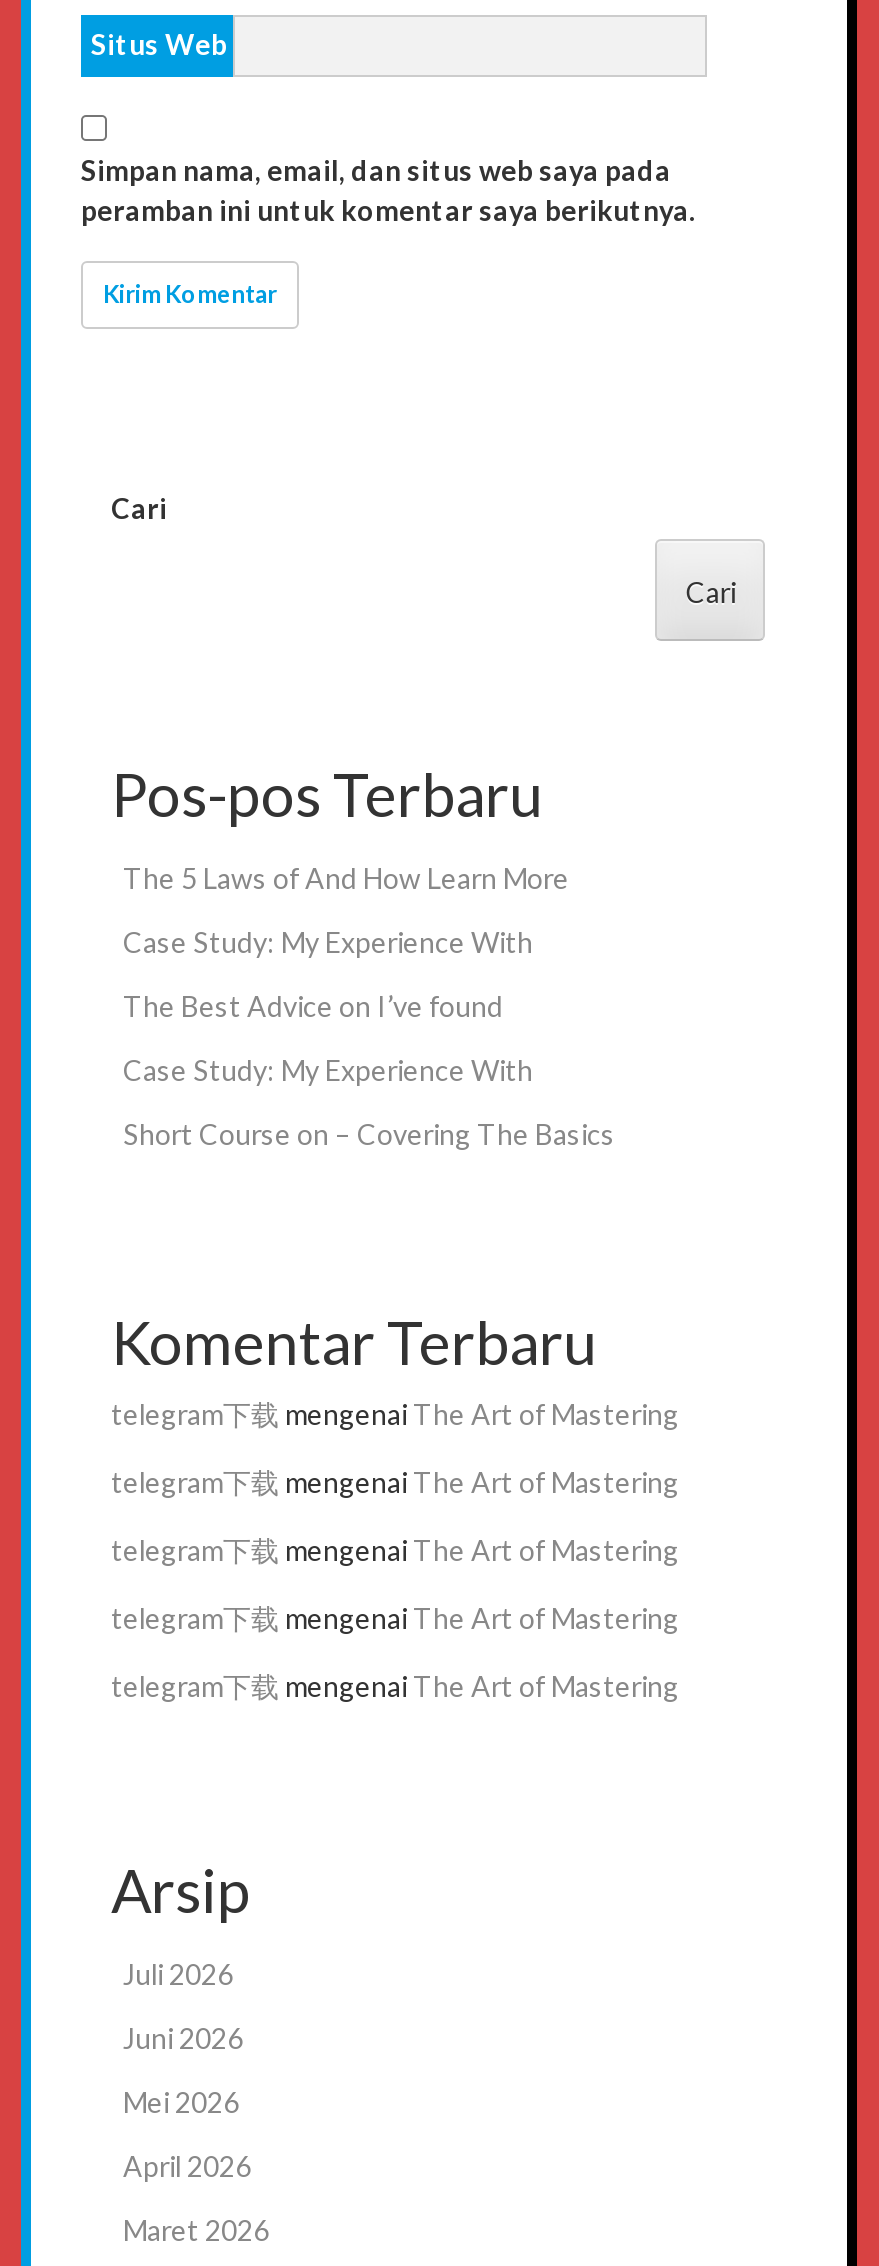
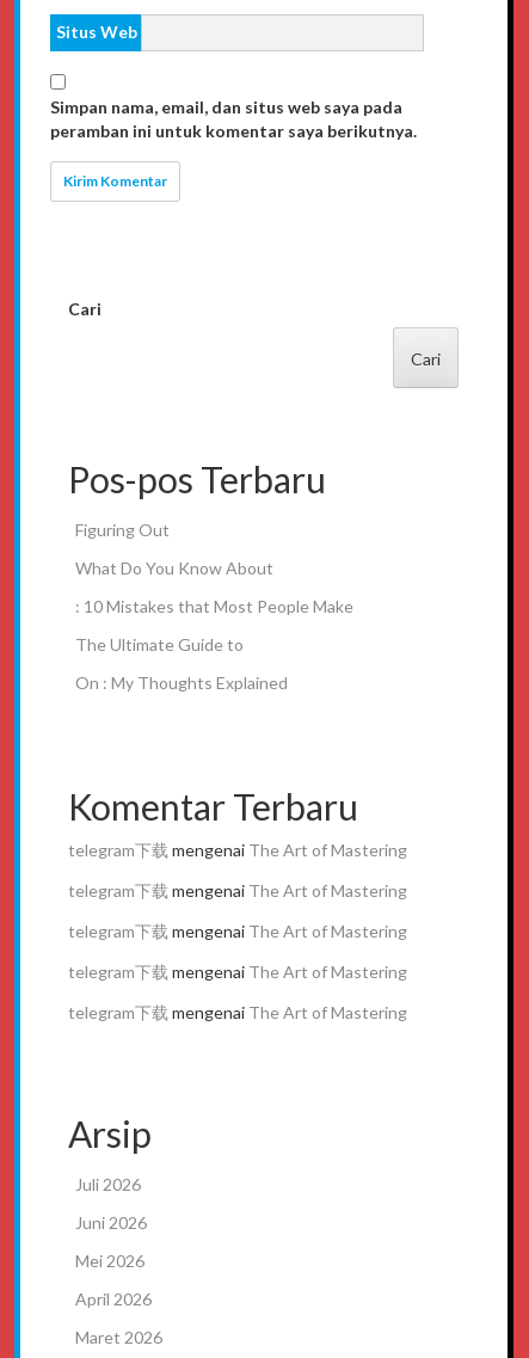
- The 5 Laws of And How Learn More
+ Figuring Out

- Case Study: My Experience With
+ What Do You Know About

- The Best Advice on I’ve found
+ : 10 Mistakes that Most People Make

- Case Study: My Experience With
+ The Ultimate Guide to

- Short Course on – Covering The Basics
+ On : My Thoughts Explained
